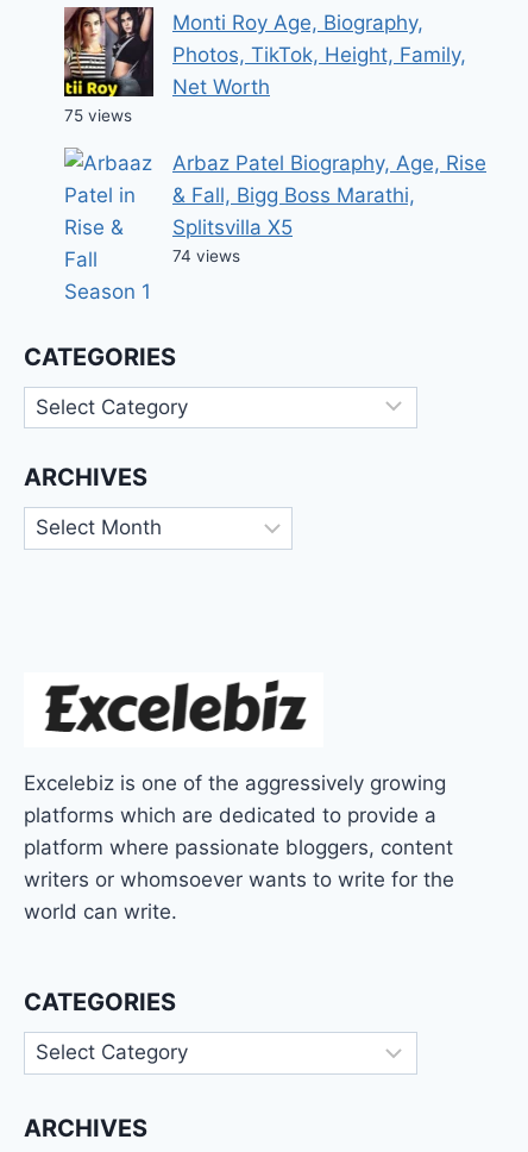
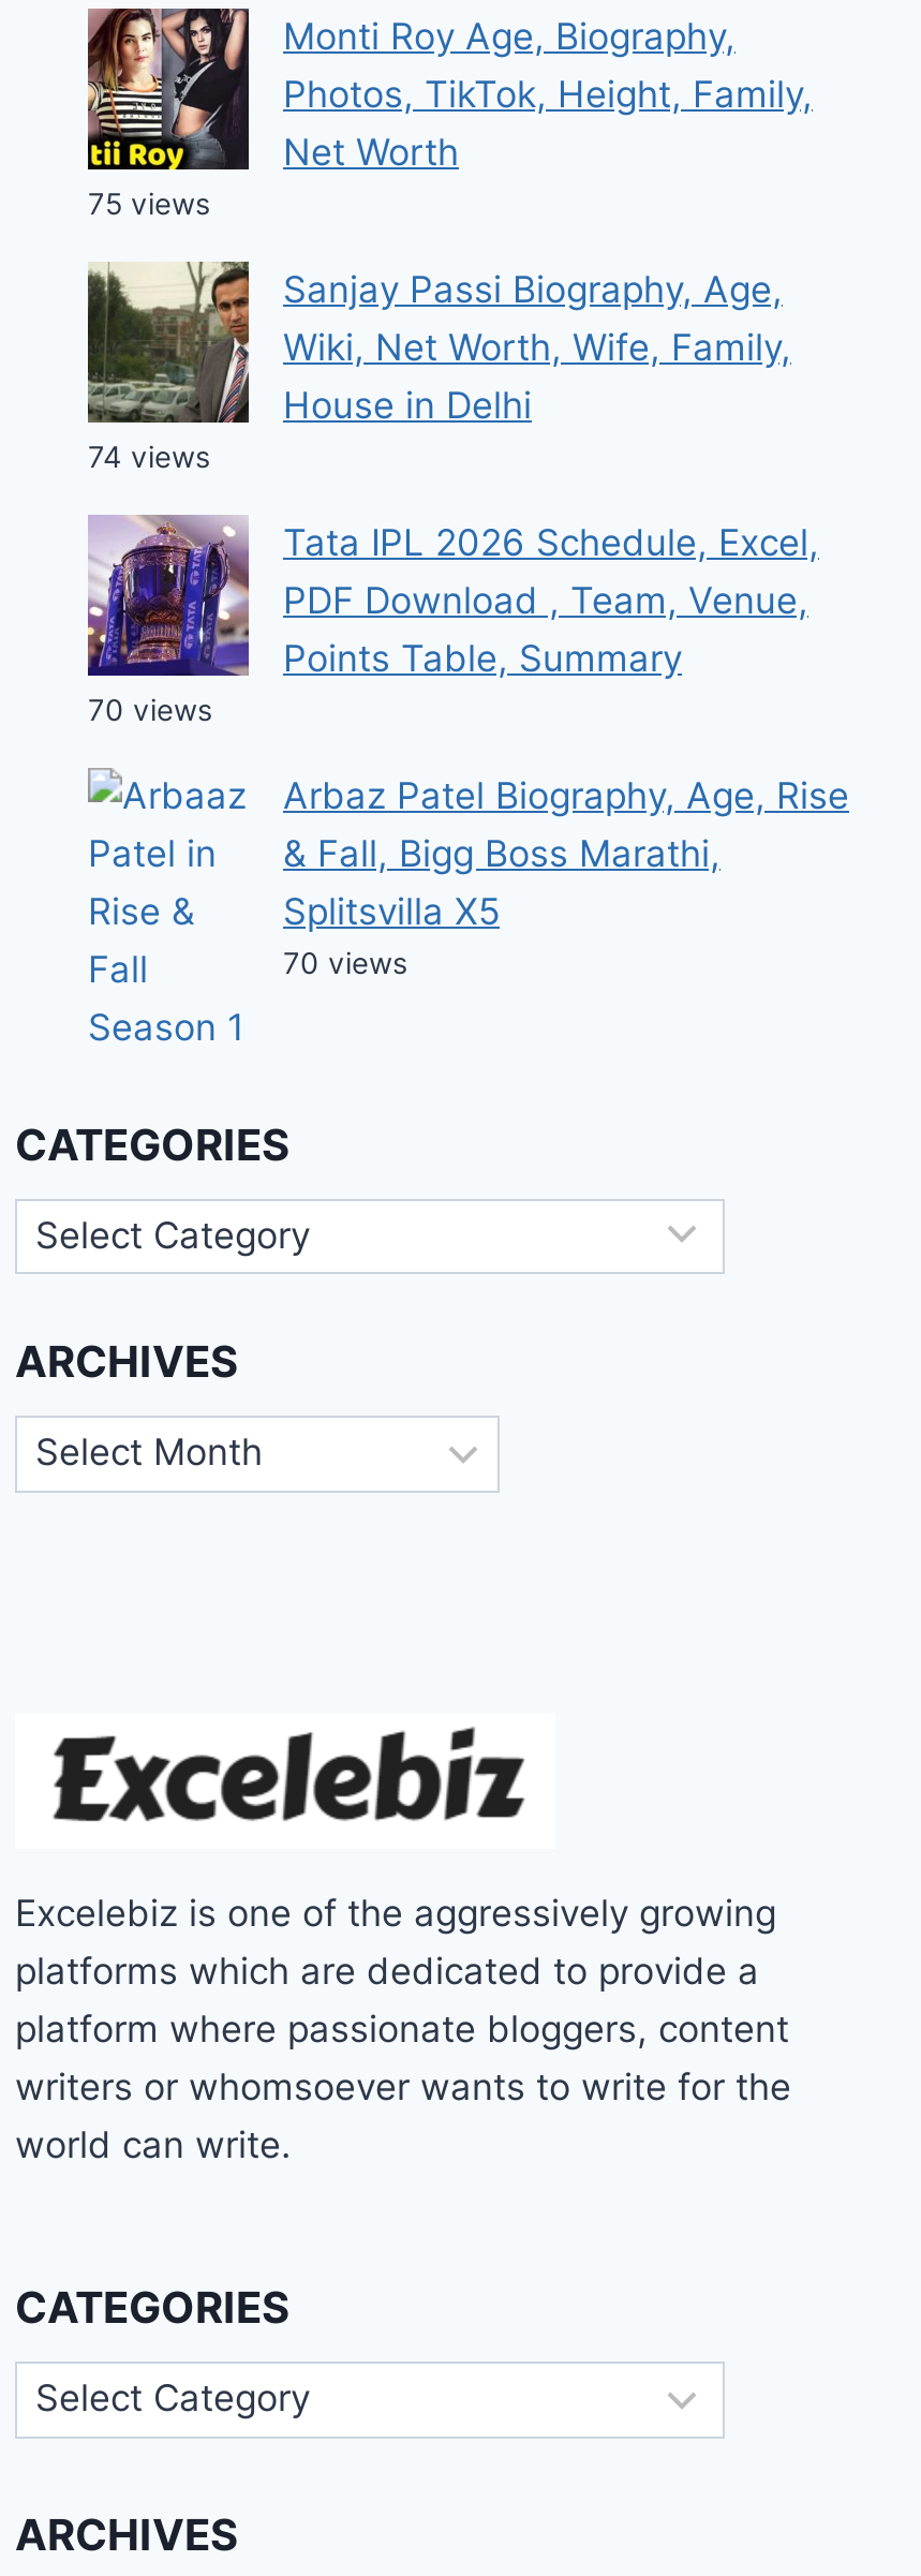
+ [image]
+ Sanjay Passi Biography, Age,
+ Wiki, Net Worth, Wife, Family,
+ House in Delhi
+ 74 views
+ Tata IPL 2026 Schedule, Excel,
+ PDF Download , Team, Venue,
+ Points Table, Summary
+ 70 views

+ [image]

- 74 views
+ 70 views
